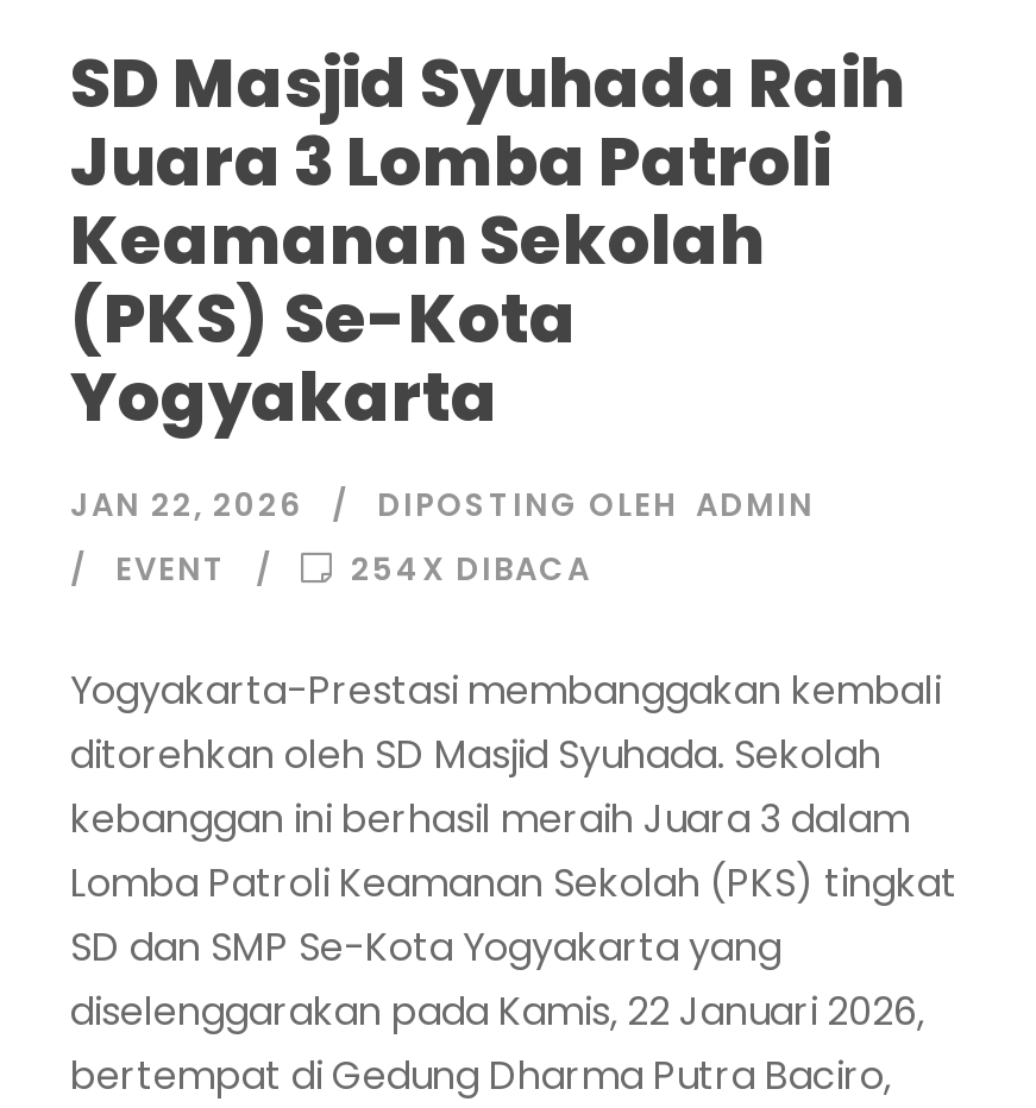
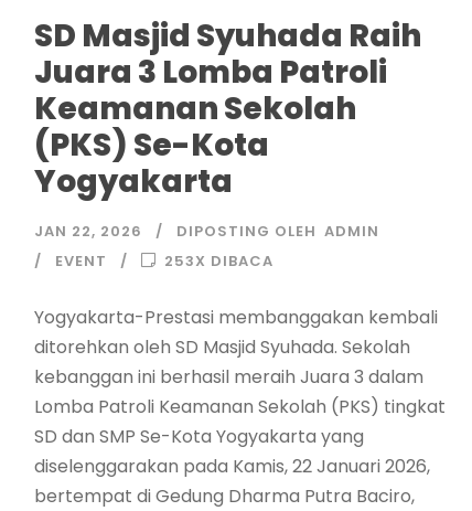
- 254X DIBACA
+ 253X DIBACA
